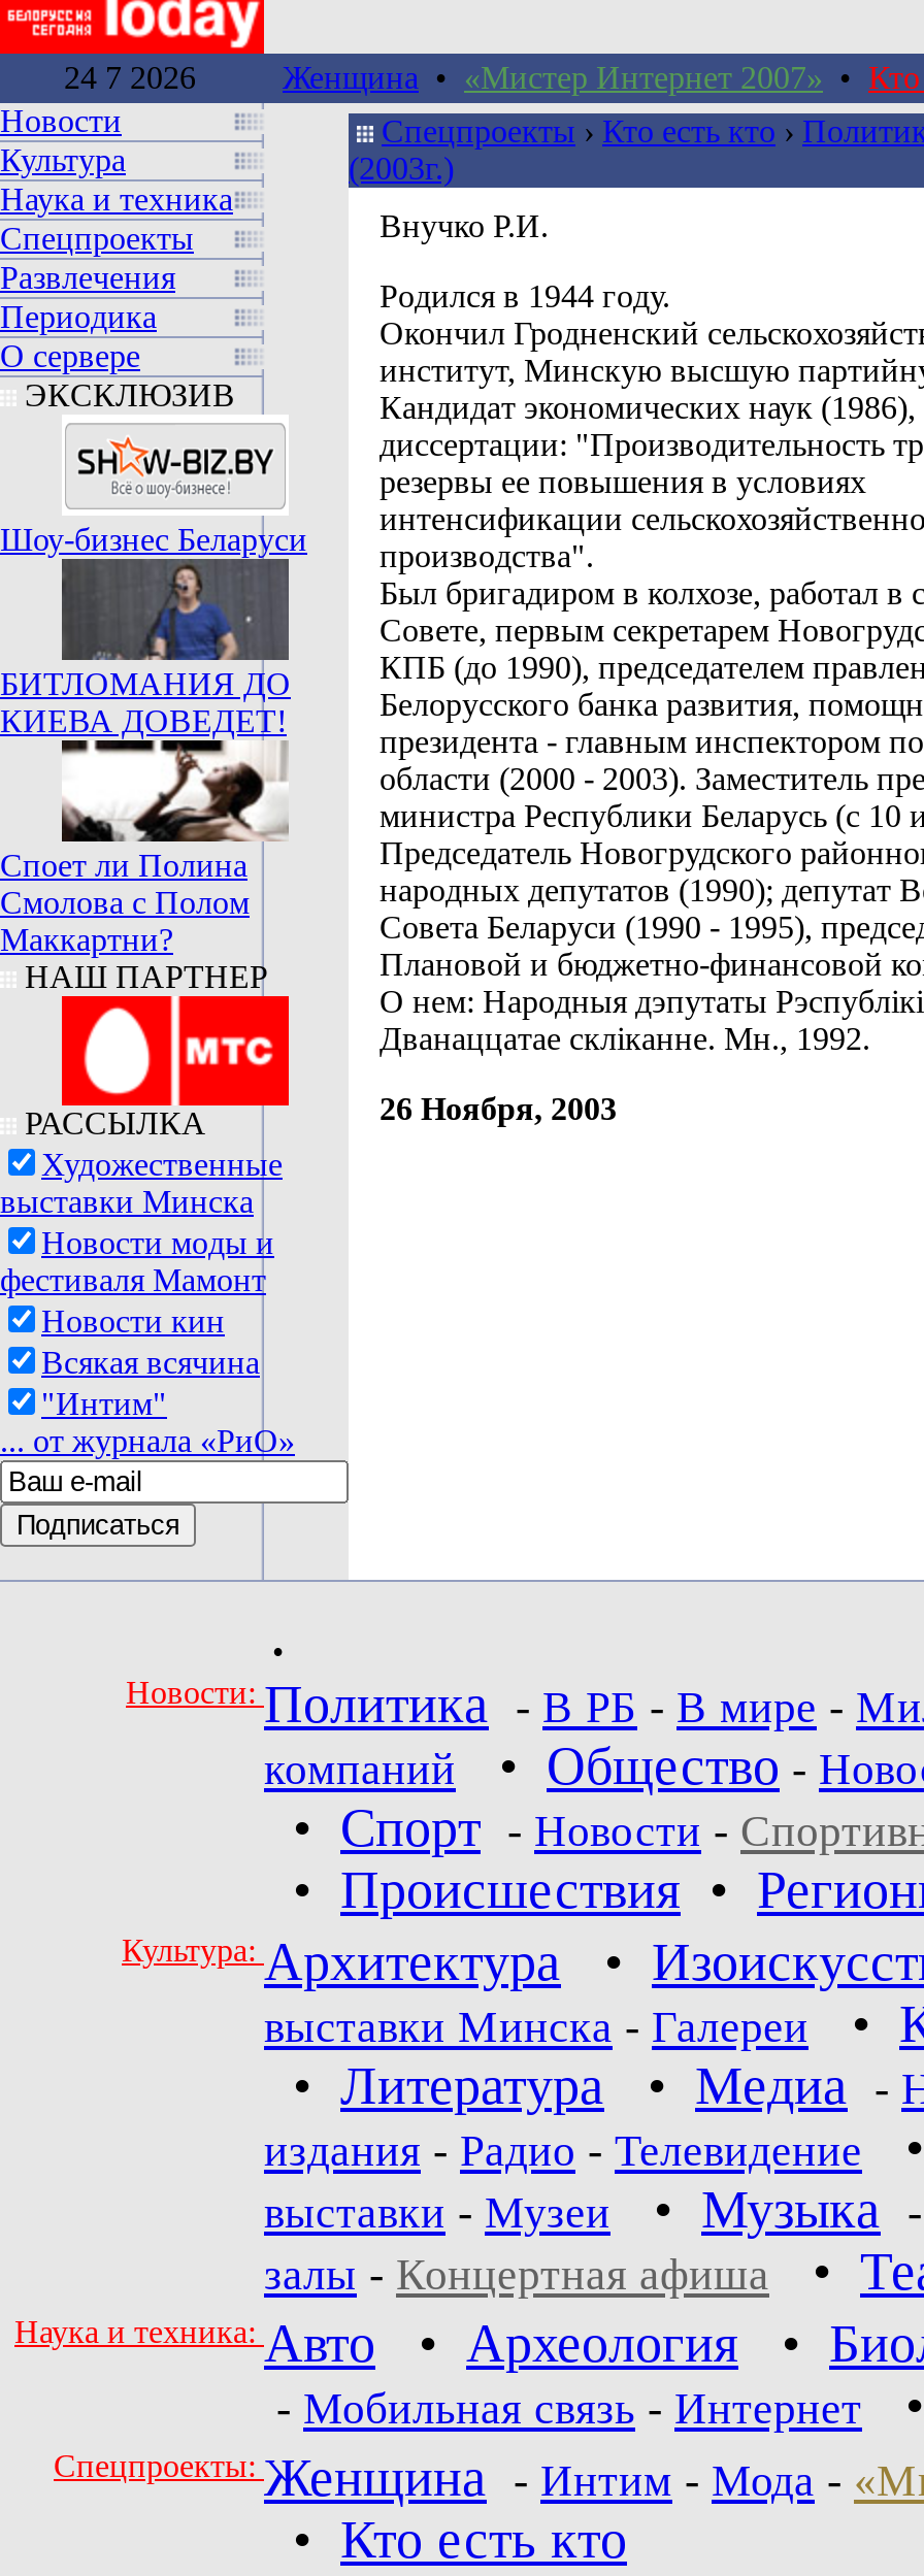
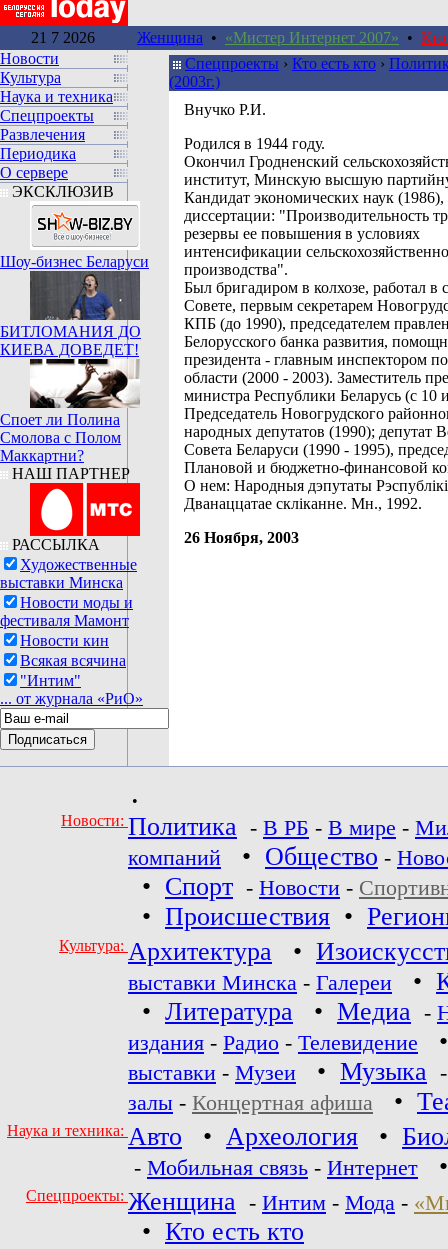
- 24 7 2026
+ 21 7 2026
